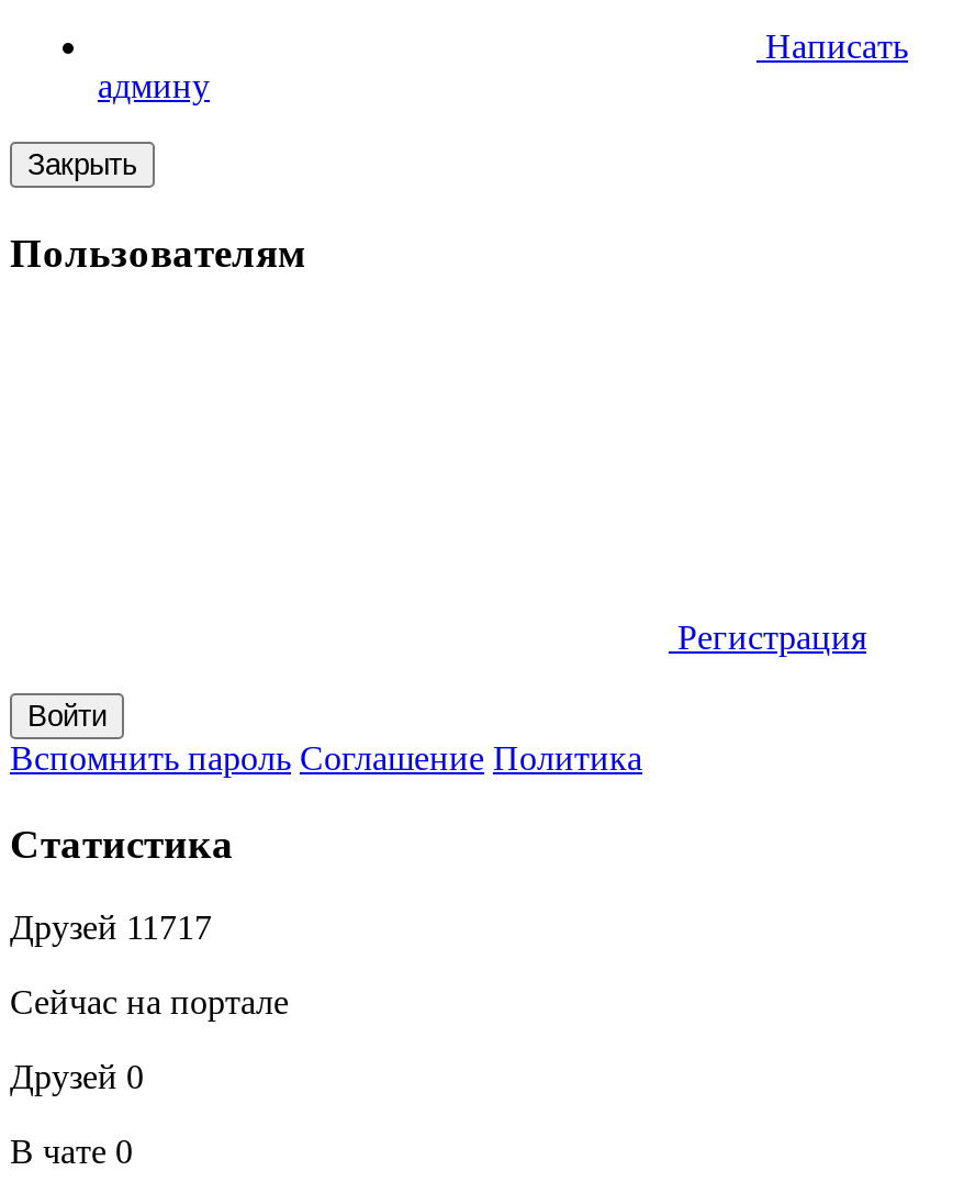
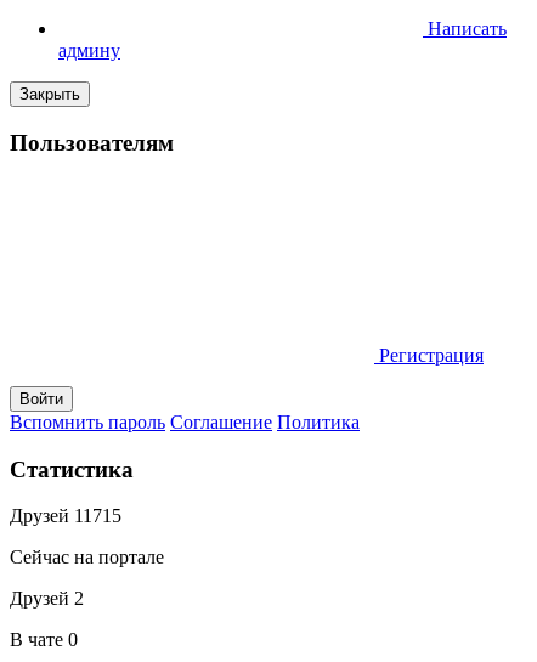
- Друзей 11717
+ Друзей 11715

- Друзей 0
+ Друзей 2
